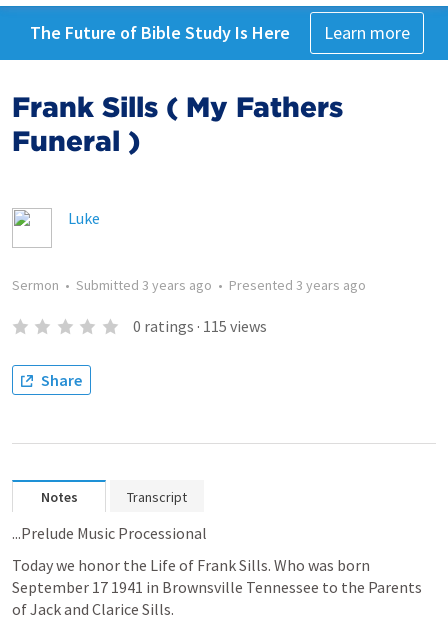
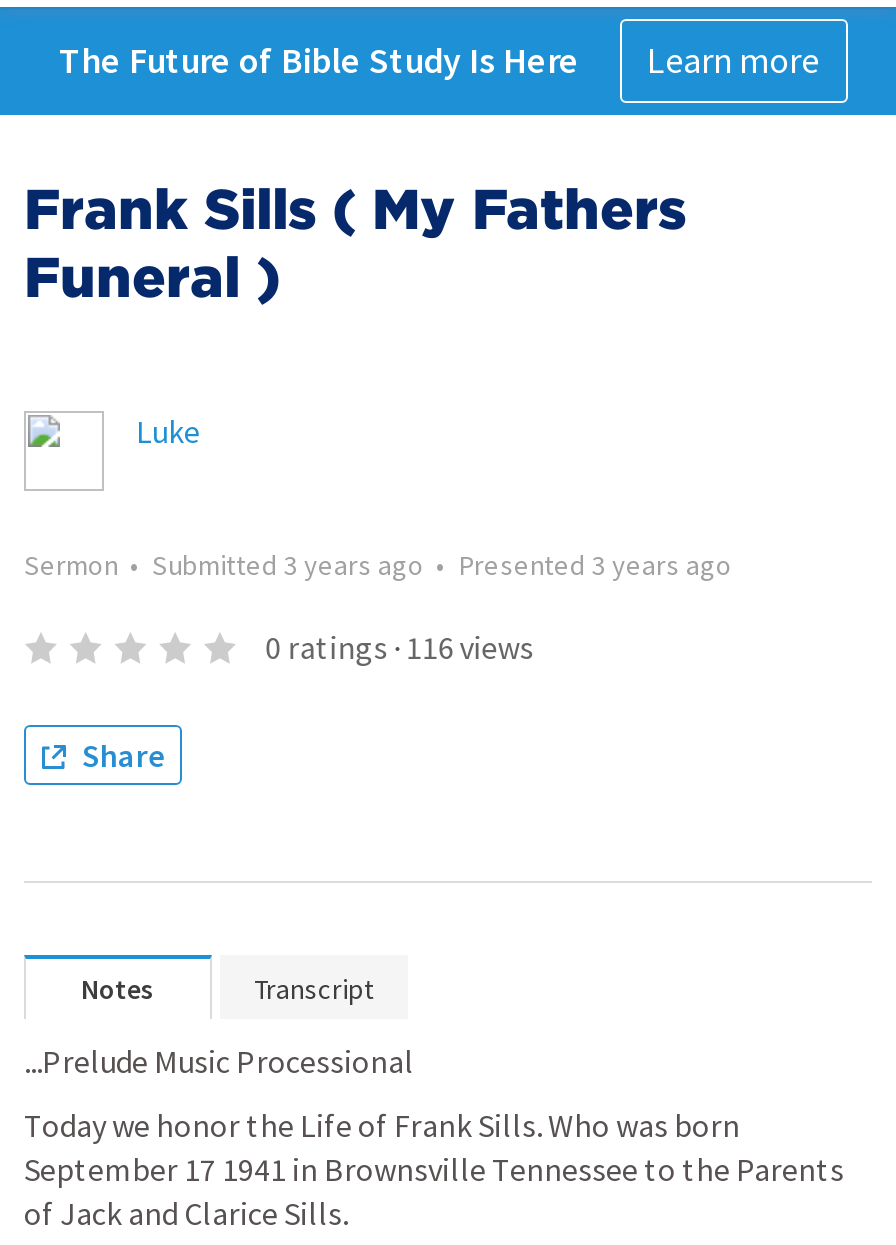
- 0 ratings · 115 views
+ 0 ratings · 116 views
